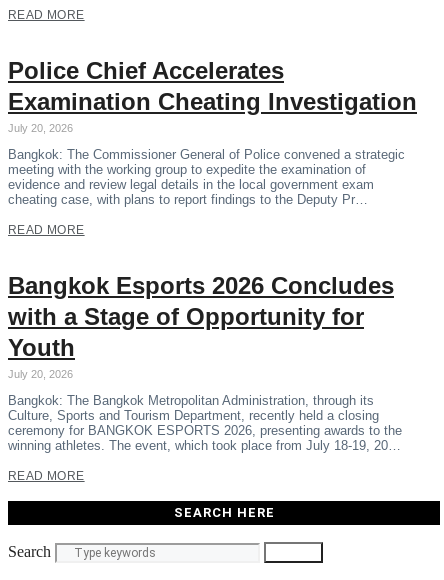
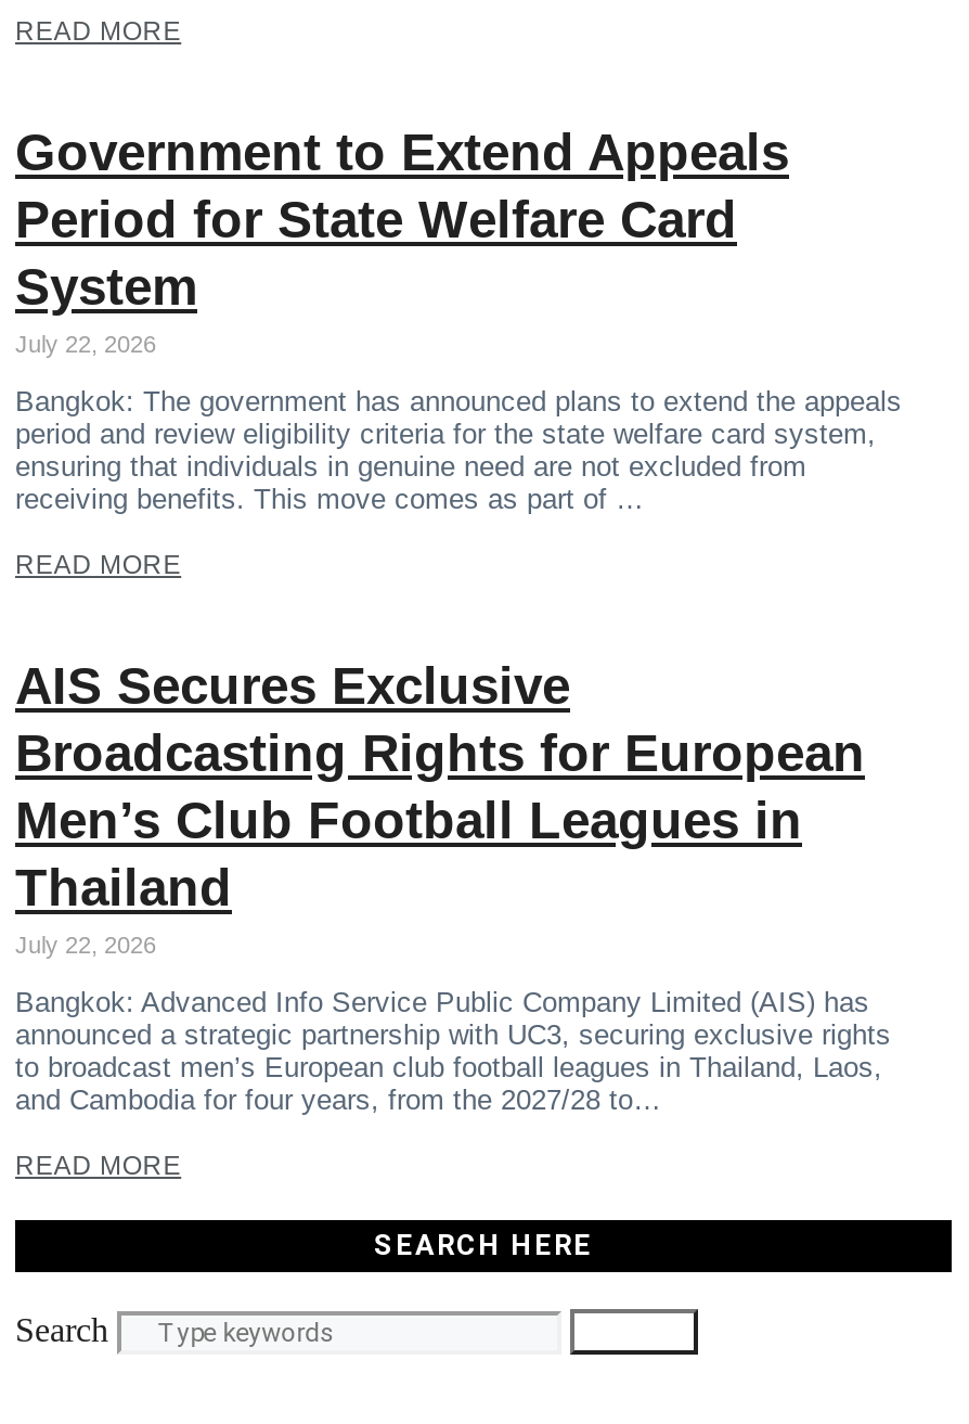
- Police Chief Accelerates
- Examination Cheating Investigation
- July 20, 2026
+ Government to Extend Appeals
+ Period for State Welfare Card
+ System
+ July 22, 2026

- Bangkok: The Commissioner General of Police convened a strategic
- meeting with the working group to expedite the examination of
- evidence and review legal details in the local government exam
- cheating case, with plans to report findings to the Deputy Pr…
+ Bangkok: The government has announced plans to extend the appeals
+ period and review eligibility criteria for the state welfare card system,
+ ensuring that individuals in genuine need are not excluded from
+ receiving benefits. This move comes as part of …

- Bangkok Esports 2026 Concludes
- with a Stage of Opportunity for
- Youth
- July 20, 2026
+ AIS Secures Exclusive
+ Broadcasting Rights for European
+ Men’s Club Football Leagues in
+ Thailand
+ July 22, 2026

- Bangkok: The Bangkok Metropolitan Administration, through its
- Culture, Sports and Tourism Department, recently held a closing
- ceremony for BANGKOK ESPORTS 2026, presenting awards to the
- winning athletes. The event, which took place from July 18-19, 20…
+ Bangkok: Advanced Info Service Public Company Limited (AIS) has
+ announced a strategic partnership with UC3, securing exclusive rights
+ to broadcast men’s European club football leagues in Thailand, Laos,
+ and Cambodia for four years, from the 2027/28 to…
